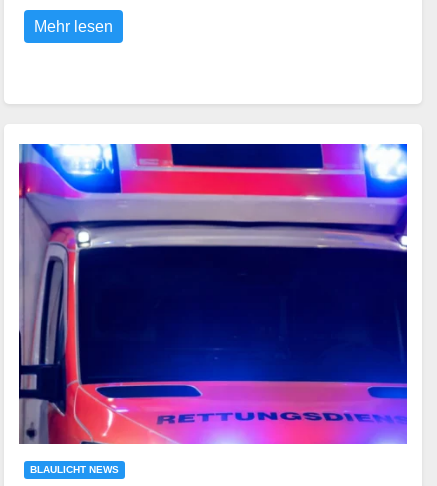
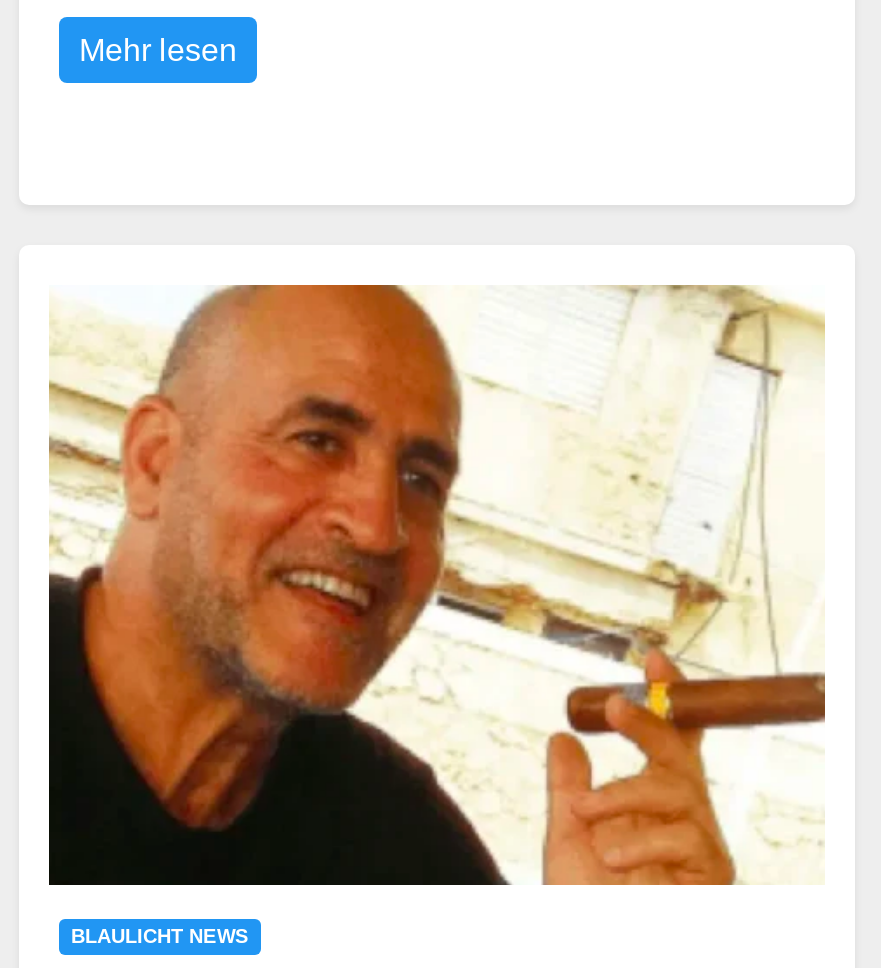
- [image]
+ [image]
